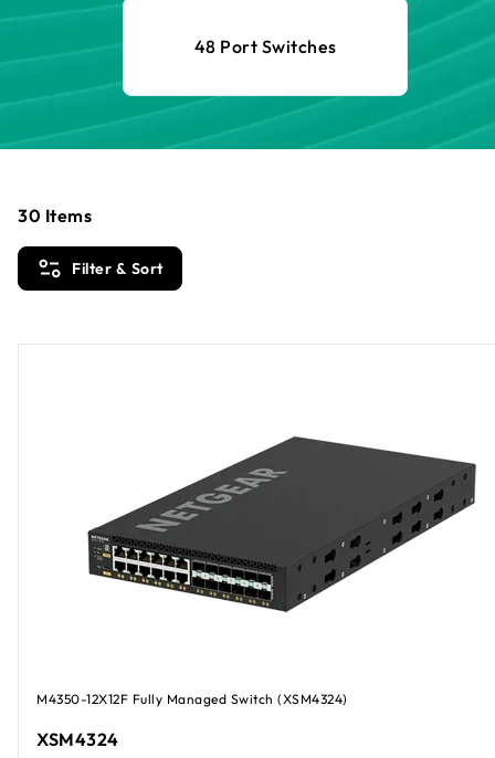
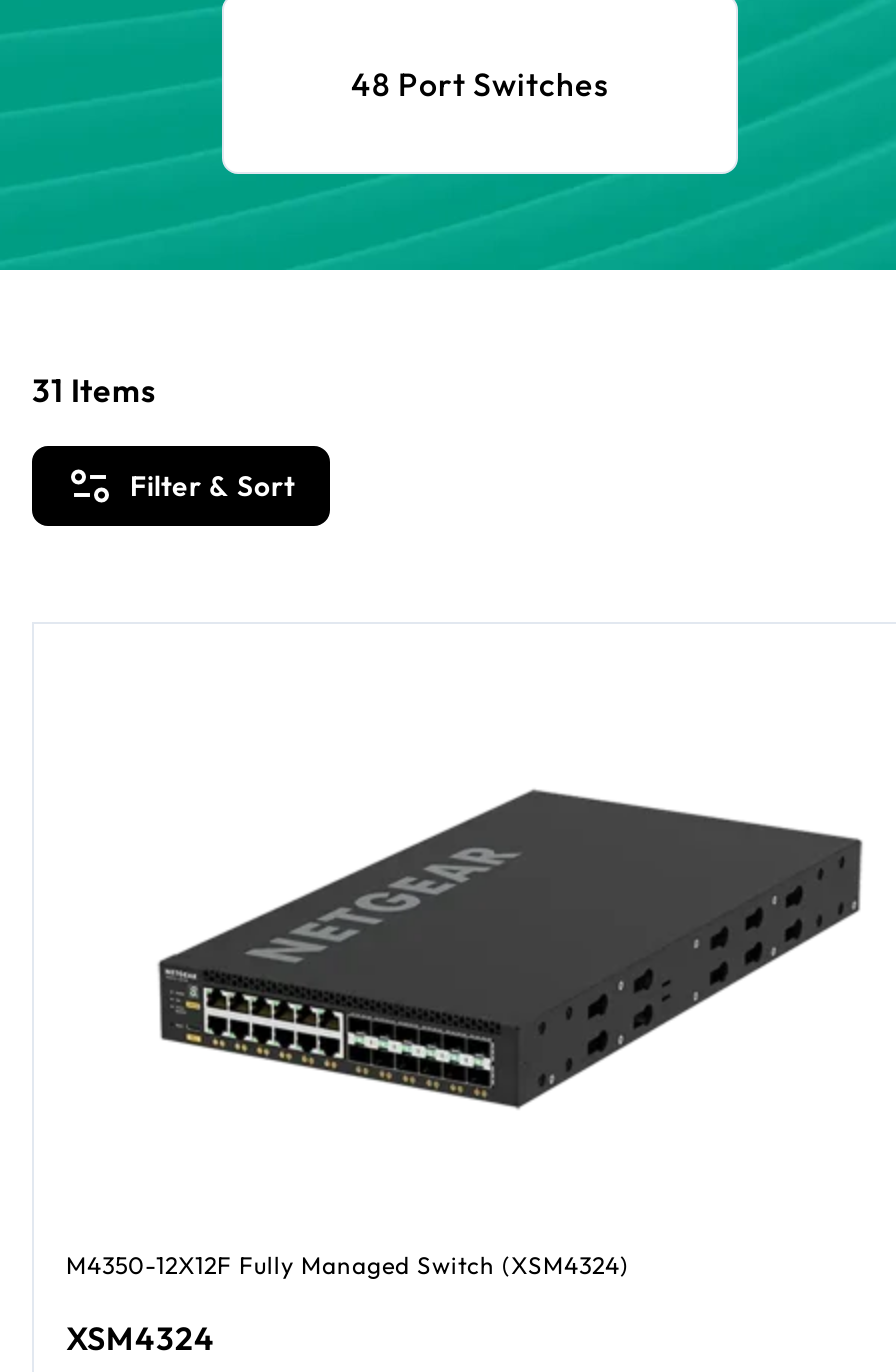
- 30 Items
+ 31 Items
